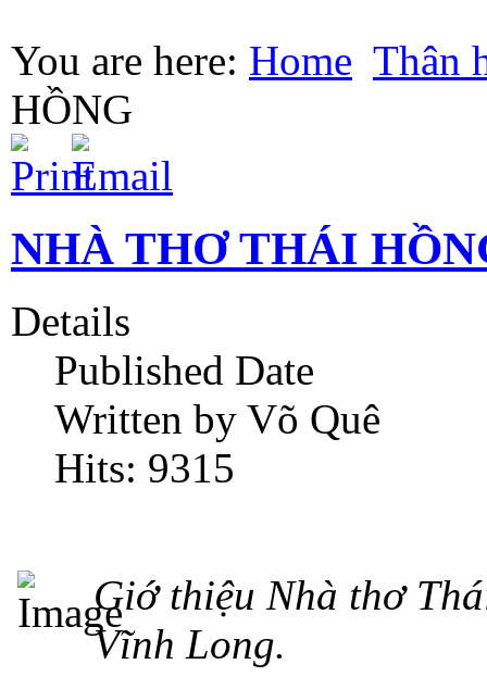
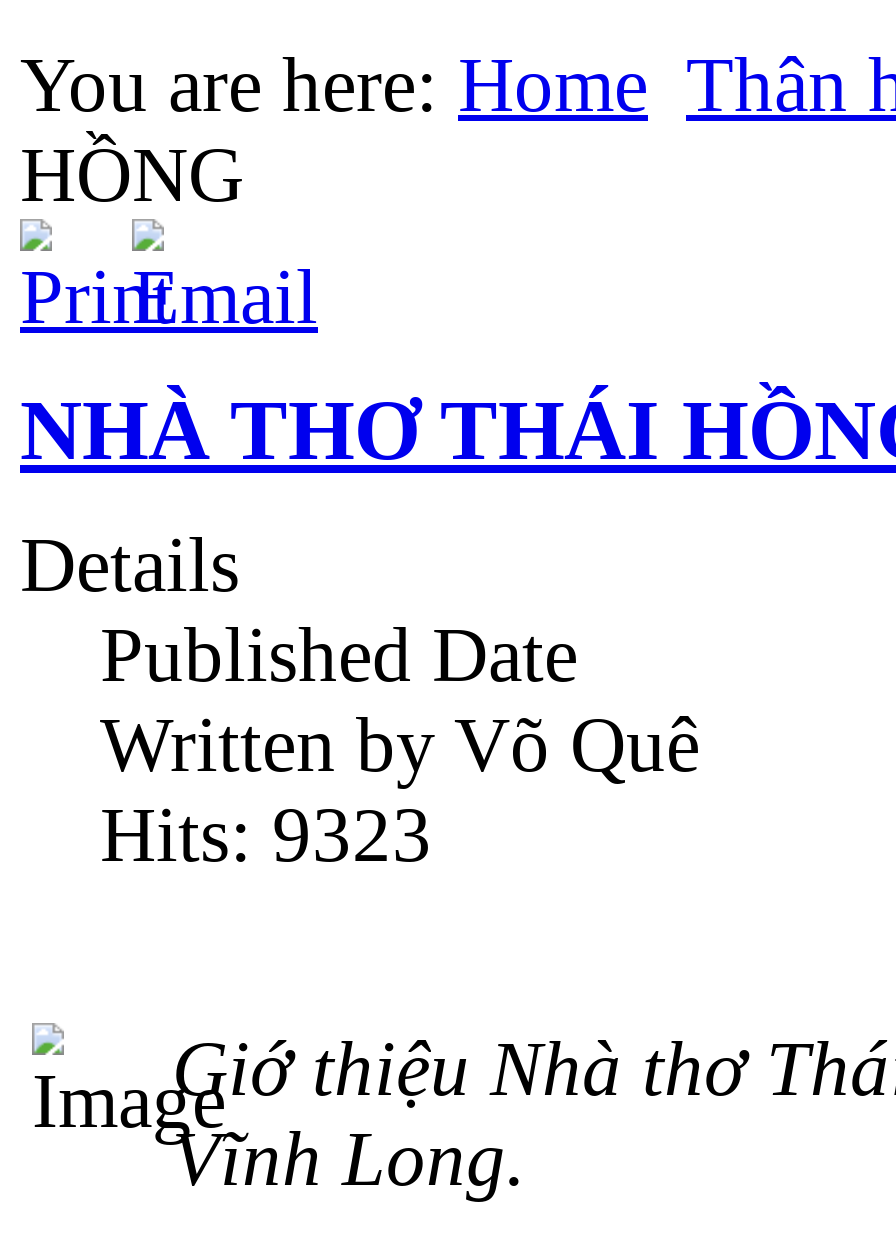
- Hits: 9315
+ Hits: 9323
